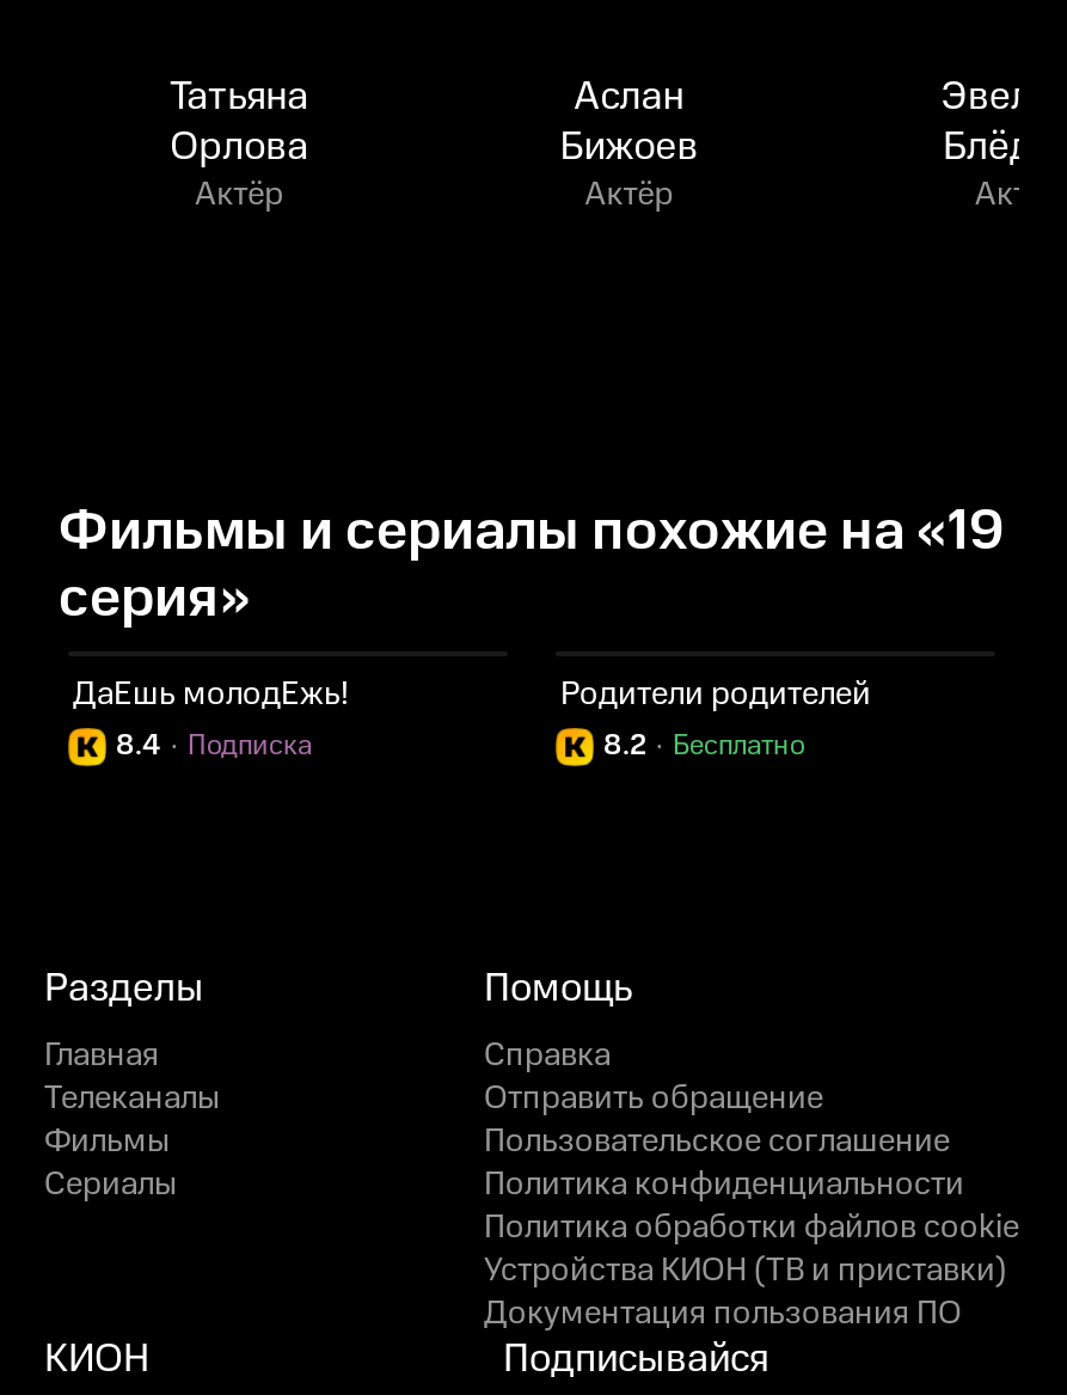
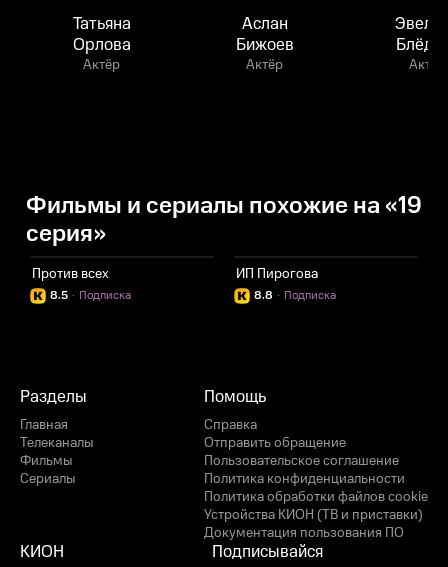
- ДаЕшь молодЕжь!
- 8.4
+ Против всех
+ 8.5

- Родители родителей
- 8.2
- Бесплатно
+ ИП Пирогова
+ 8.8
+ Подписка
